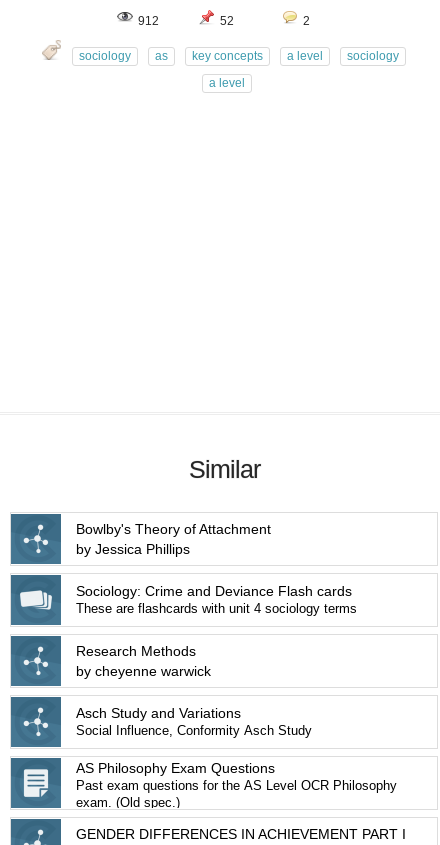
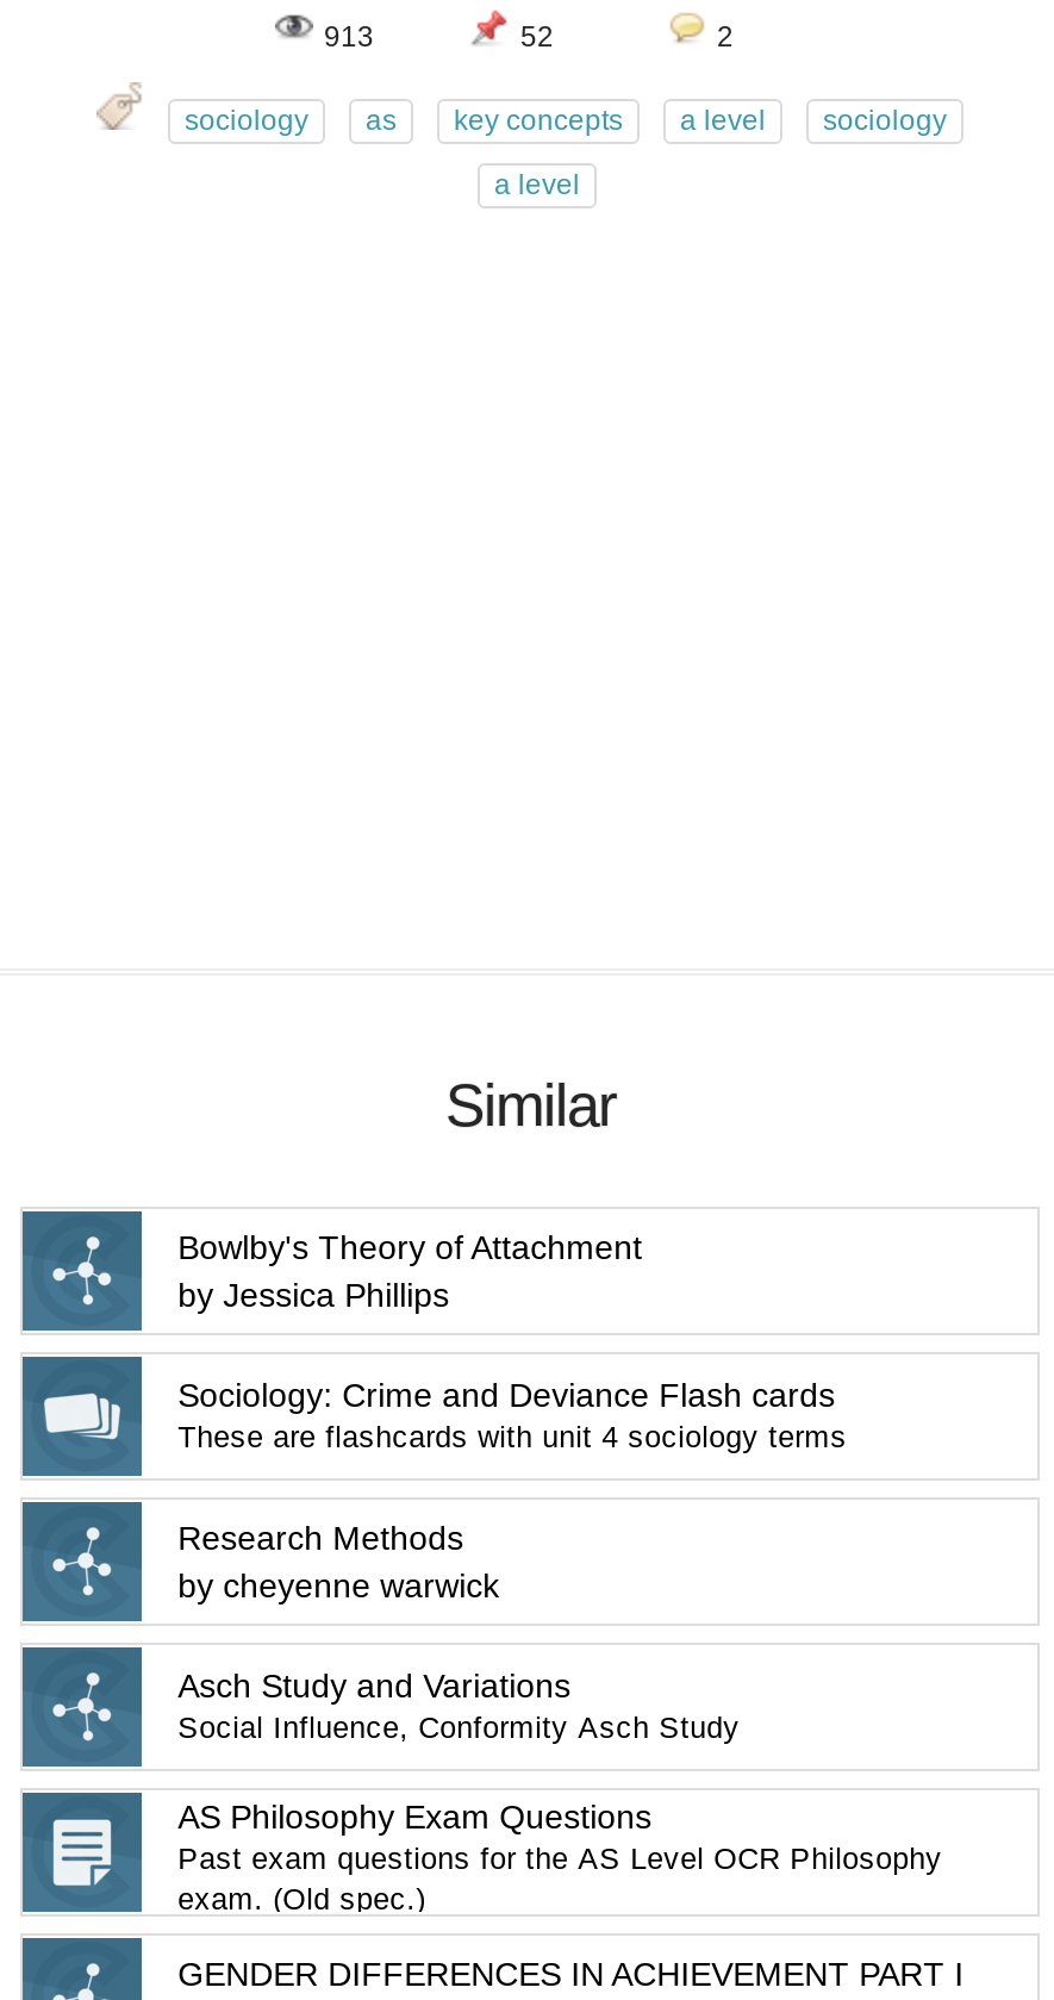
- 912
+ 913
